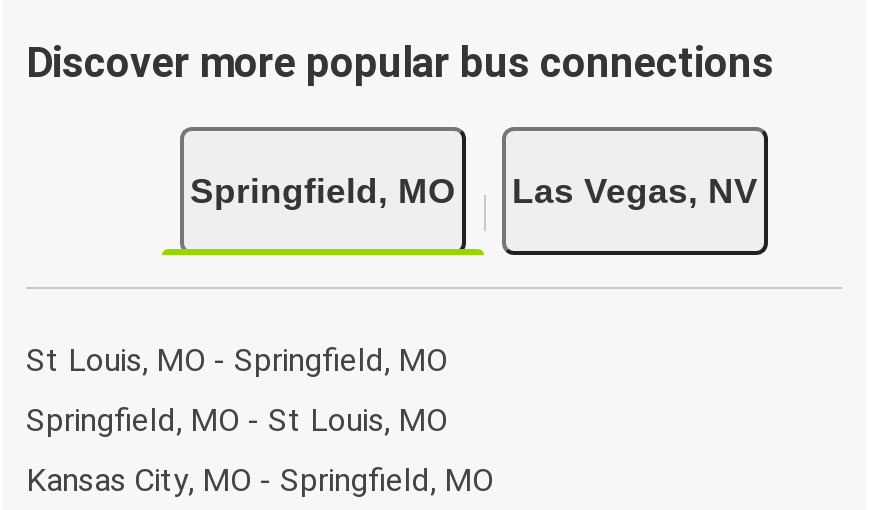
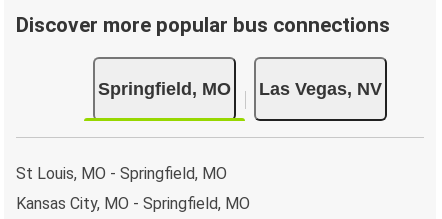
- Springfield, MO - St Louis, MO
